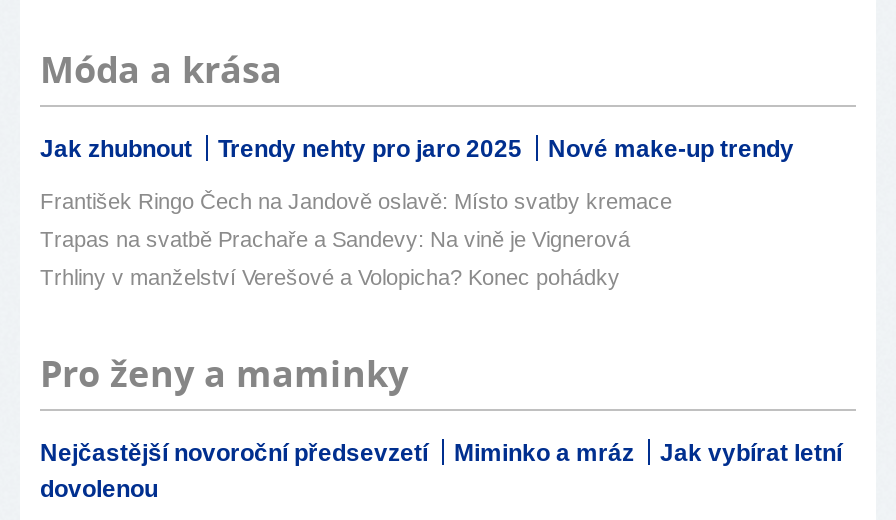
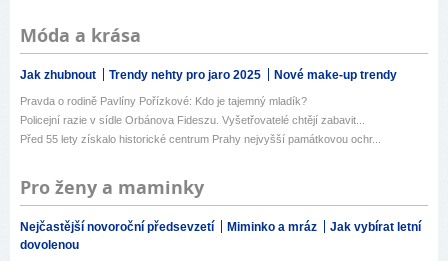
- František Ringo Čech na Jandově oslavě: Místo svatby kremace
+ Pravda o rodině Pavlíny Pořízkové: Kdo je tajemný mladík?

- Trapas na svatbě Prachaře a Sandevy: Na vině je Vignerová
+ Policejní razie v sídle Orbánova Fideszu. Vyšetřovatelé chtějí zabavit...

- Trhliny v manželství Verešové a Volopicha? Konec pohádky
+ Před 55 lety získalo historické centrum Prahy nejvyšší památkovou ochr...
